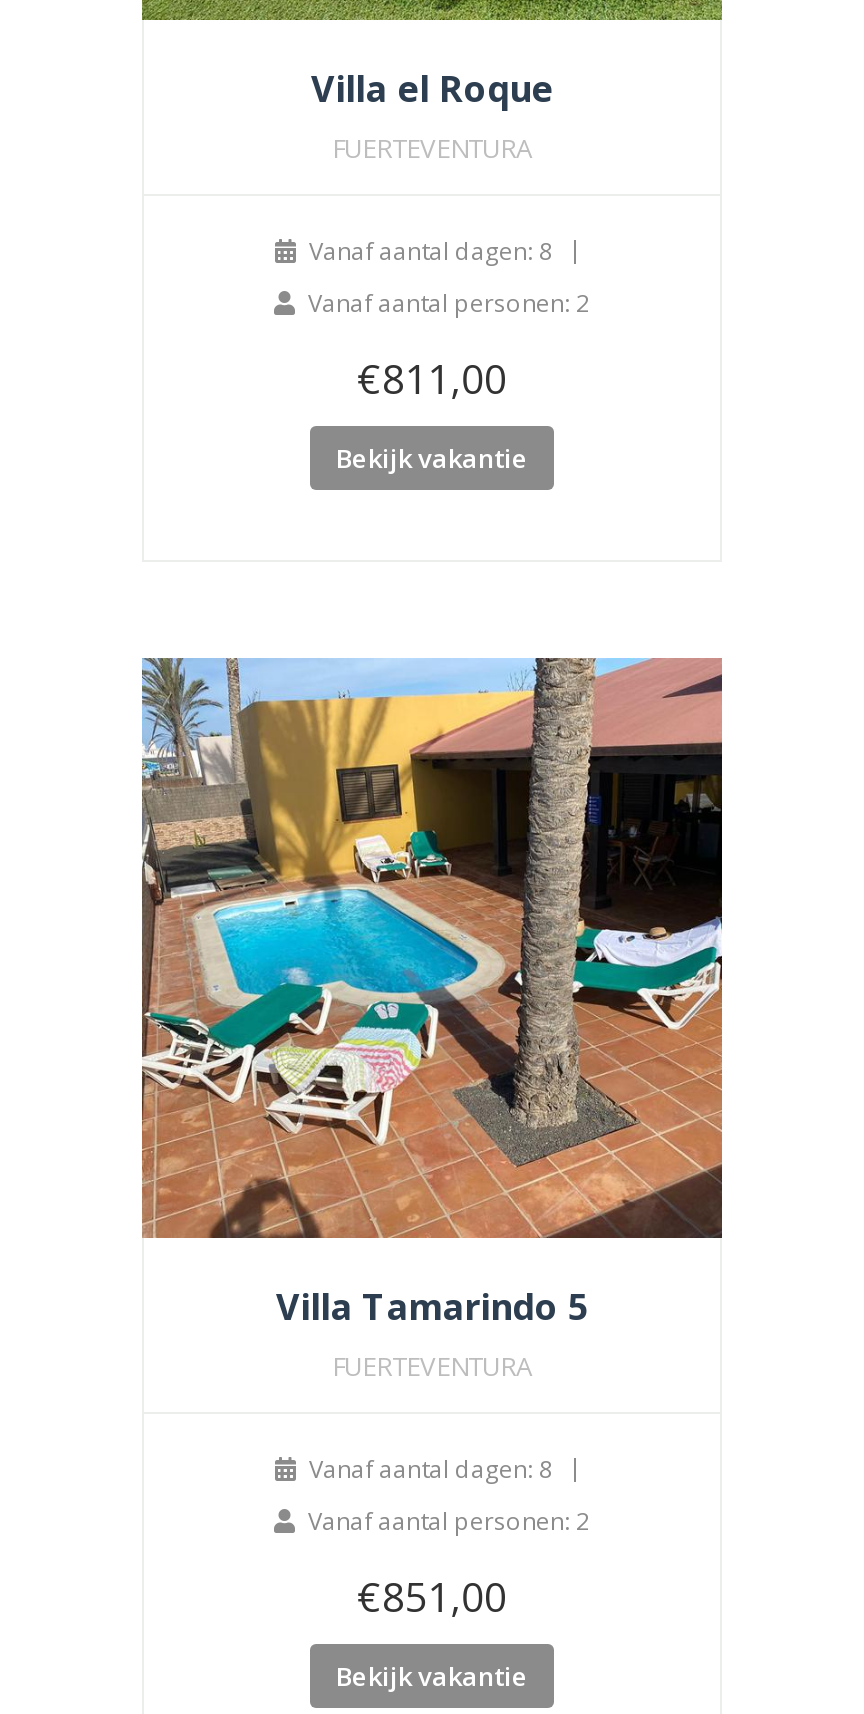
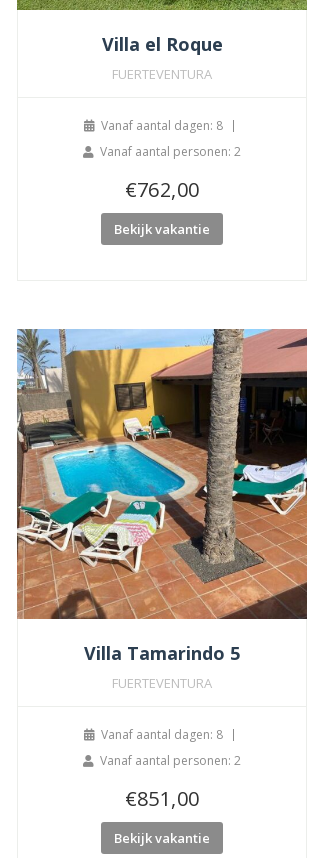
- €811,00
+ €762,00
